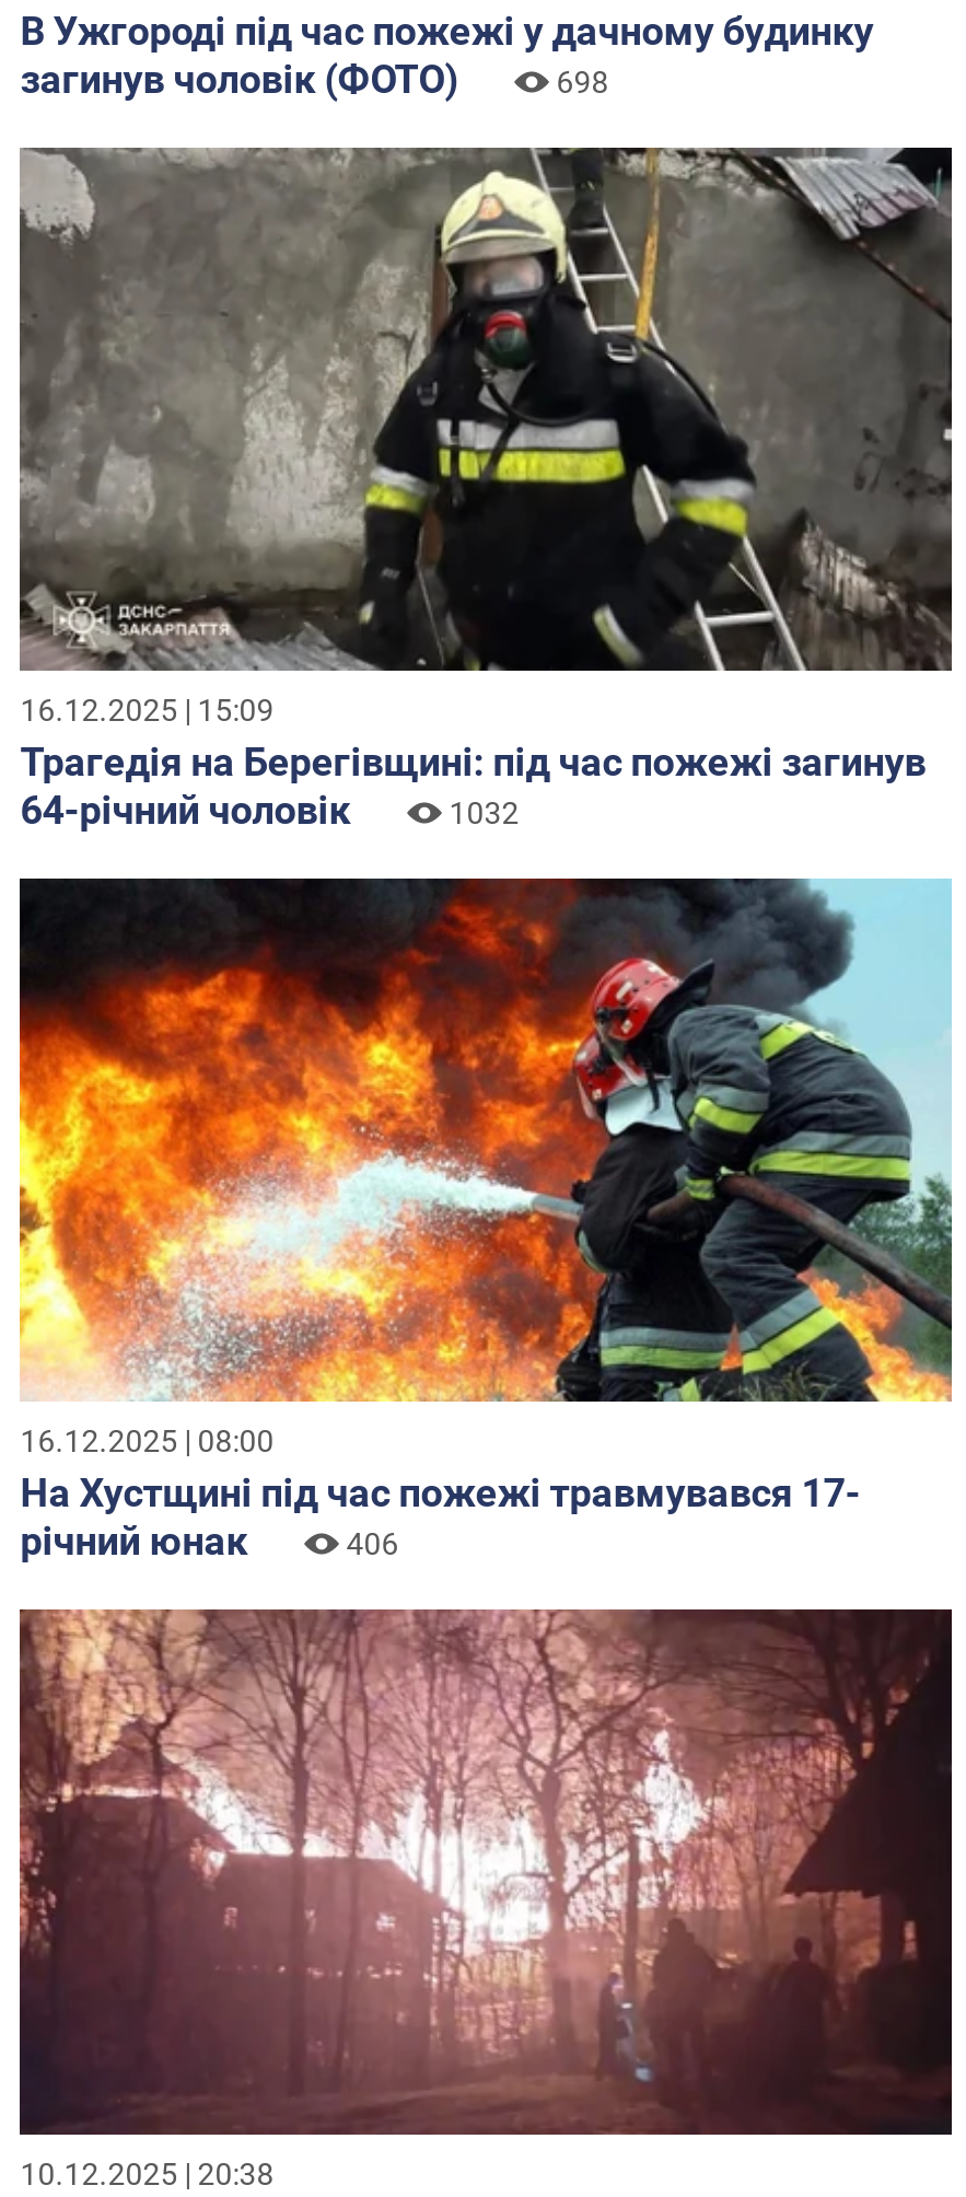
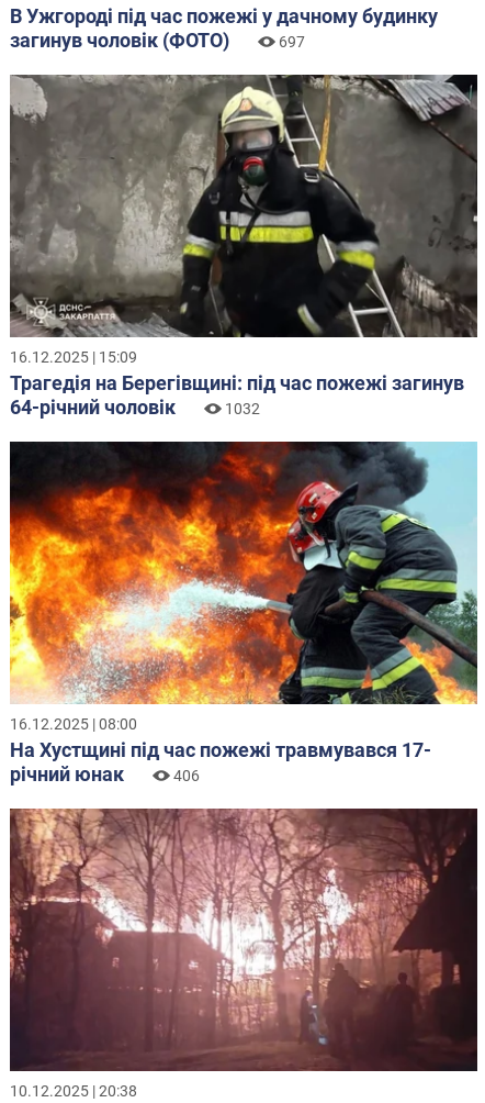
- 698
+ 697
